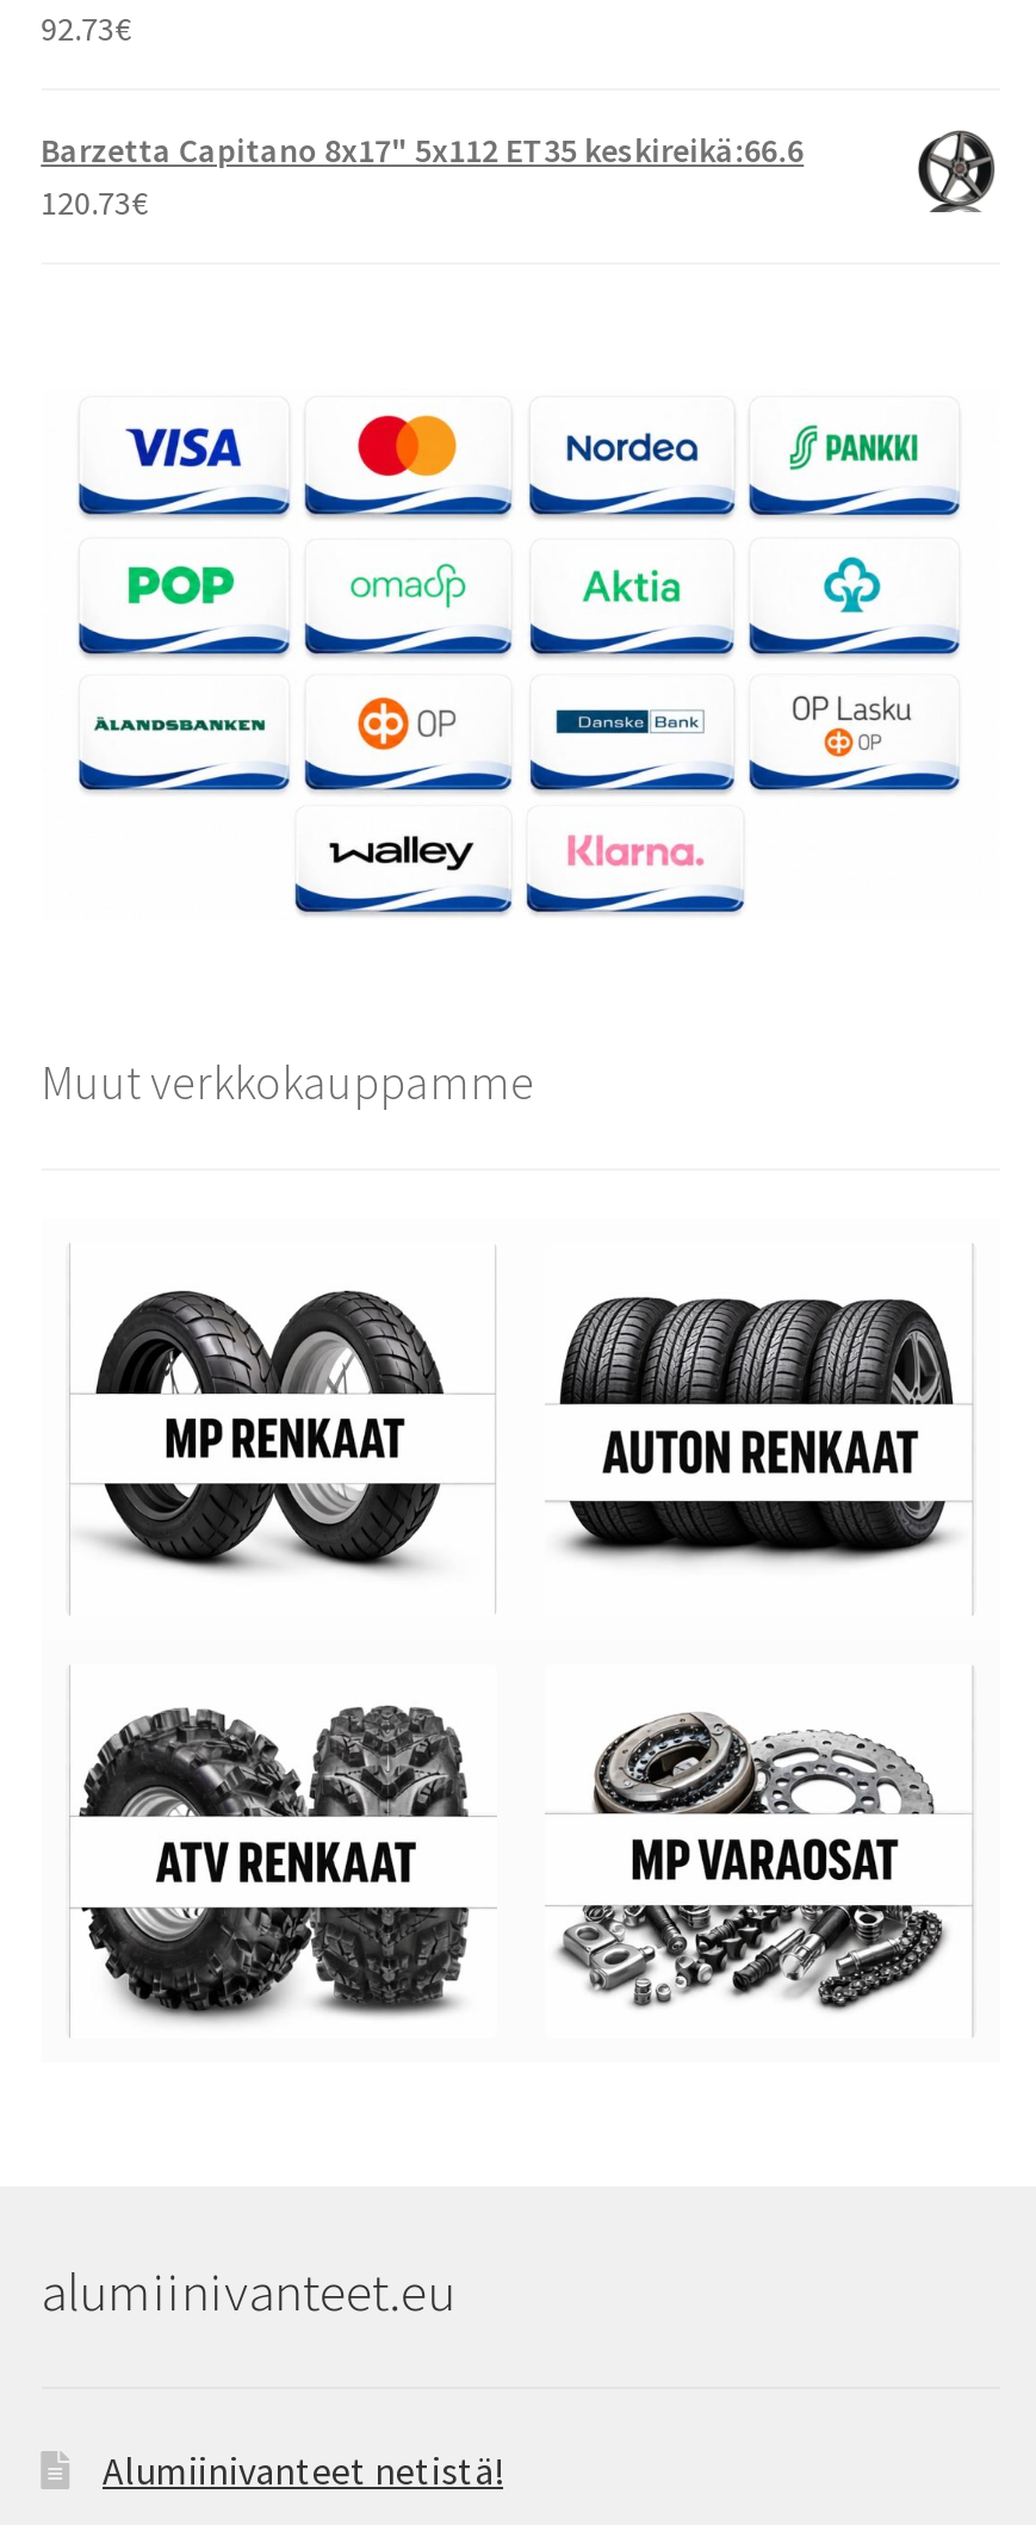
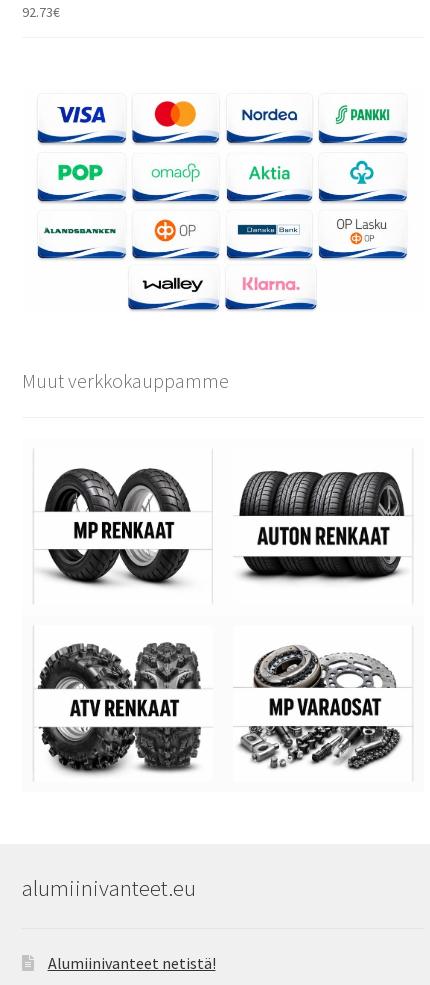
- Barzetta Capitano 8x17" 5x112 ET35 keskireikä:66.6
- 120.73€

- [image]
